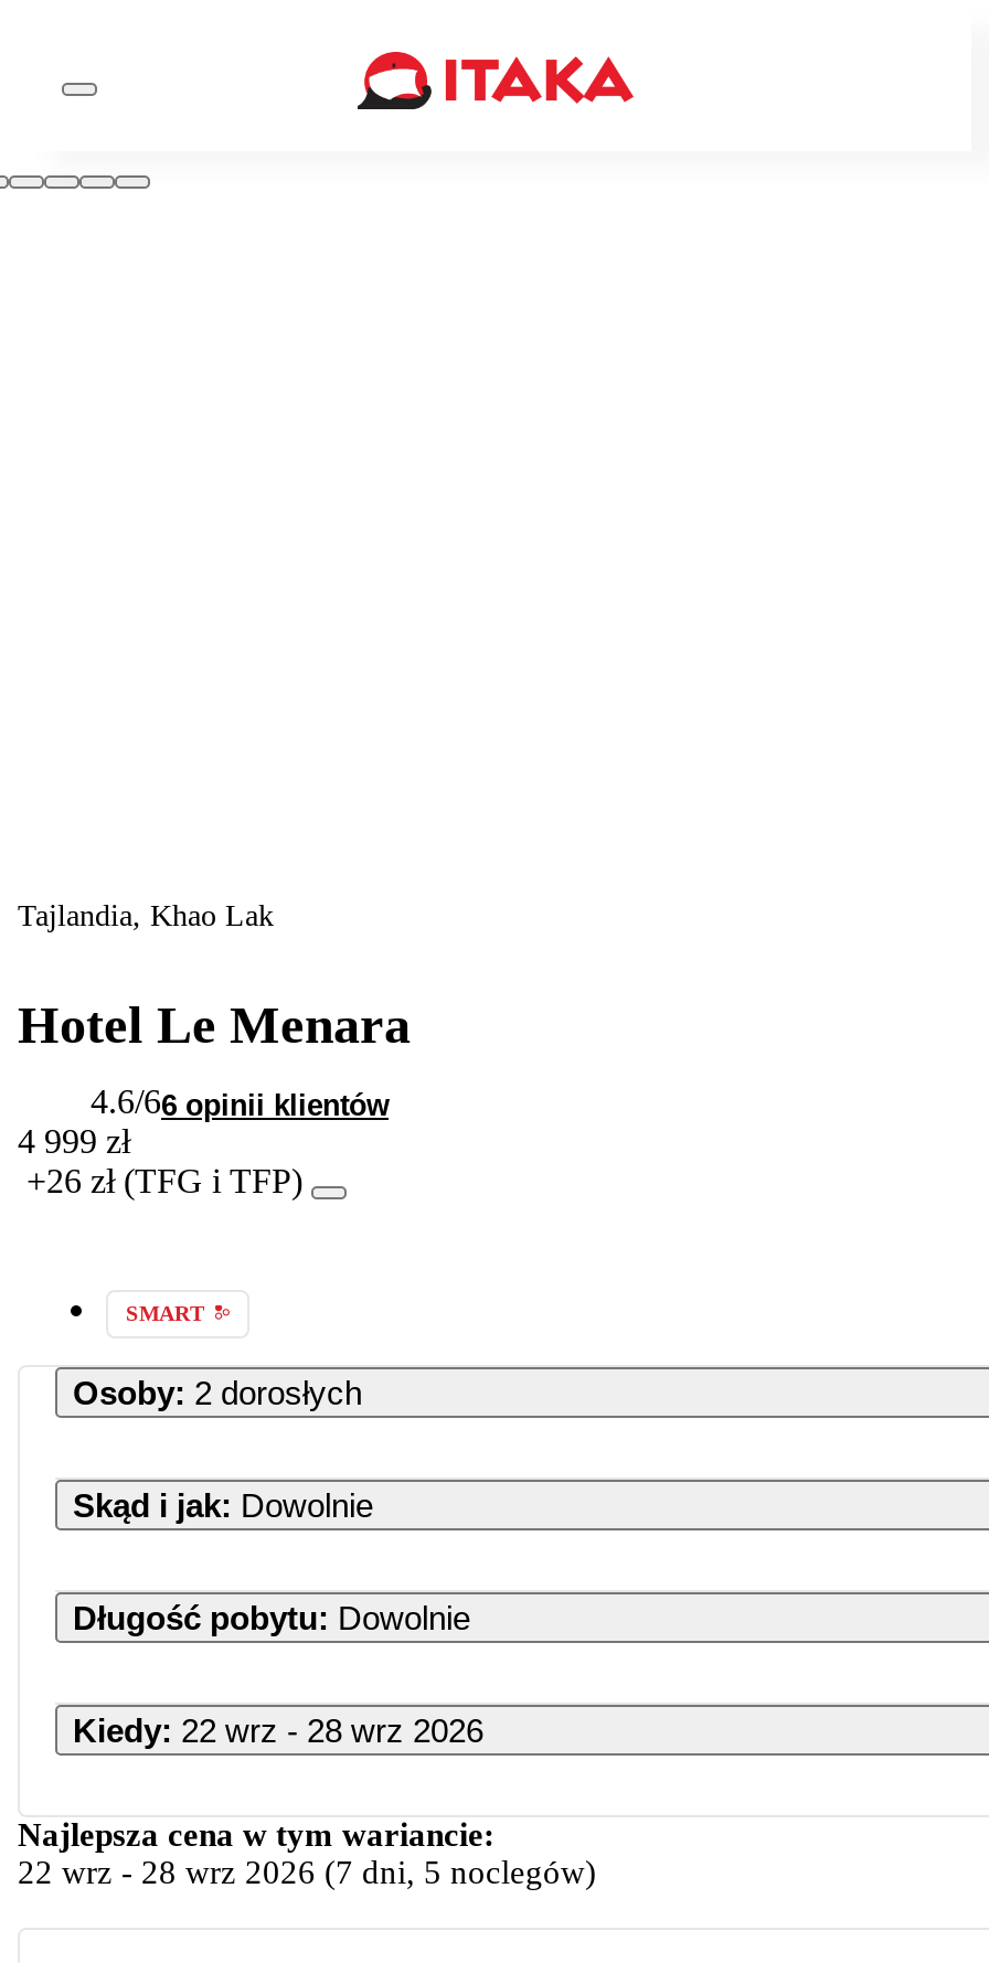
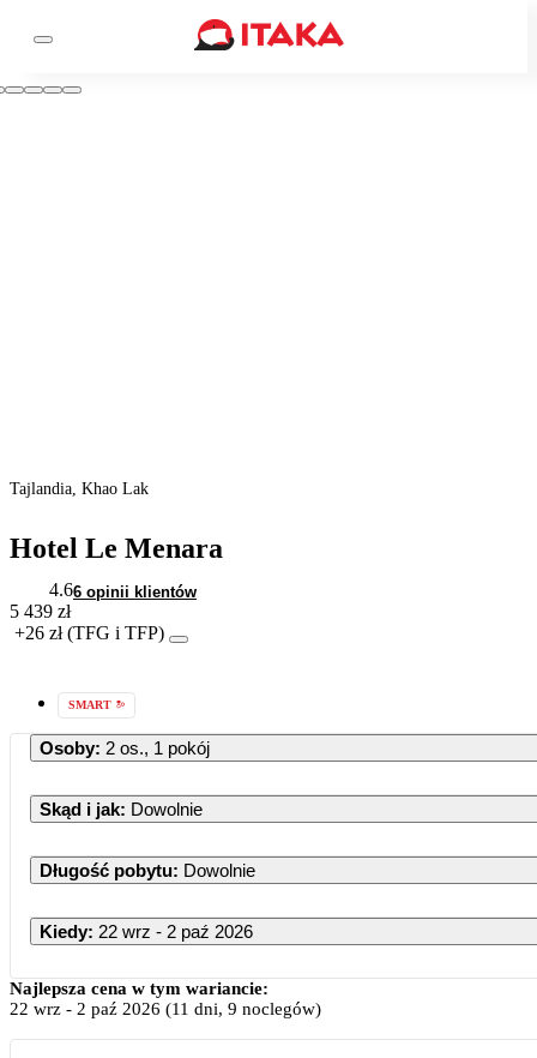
- 4.6/66 opinii klientów
- 4 999 zł
+ 4.66 opinii klientów
+ 5 439 zł

- Osoby: 2 dorosłych
+ Osoby: 2 os., 1 pokój

- Kiedy: 22 wrz - 28 wrz 2026
+ Kiedy: 22 wrz - 2 paź 2026

- 22 wrz - 28 wrz 2026 (7 dni, 5 noclegów)
+ 22 wrz - 2 paź 2026 (11 dni, 9 noclegów)
